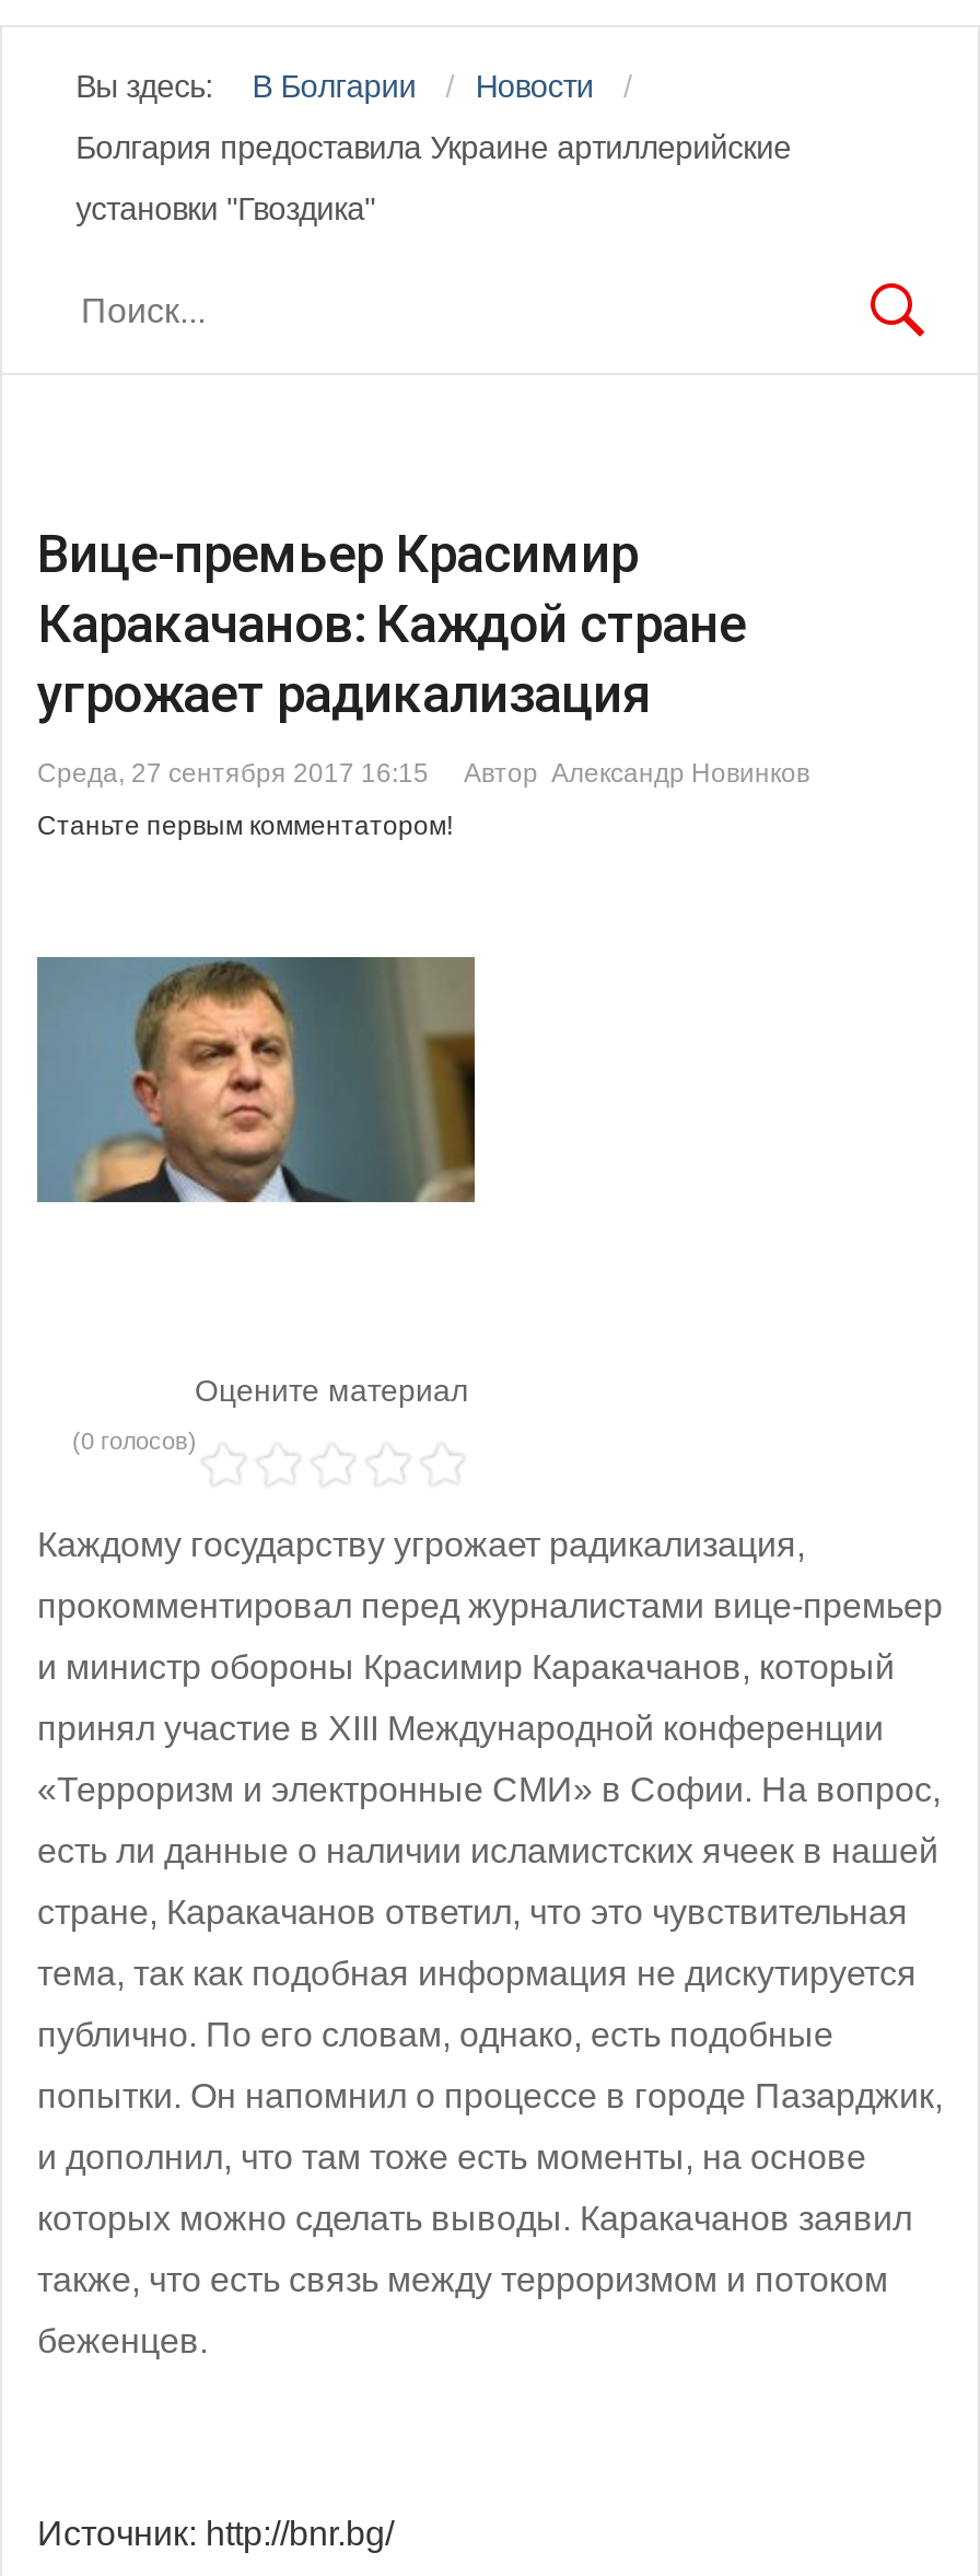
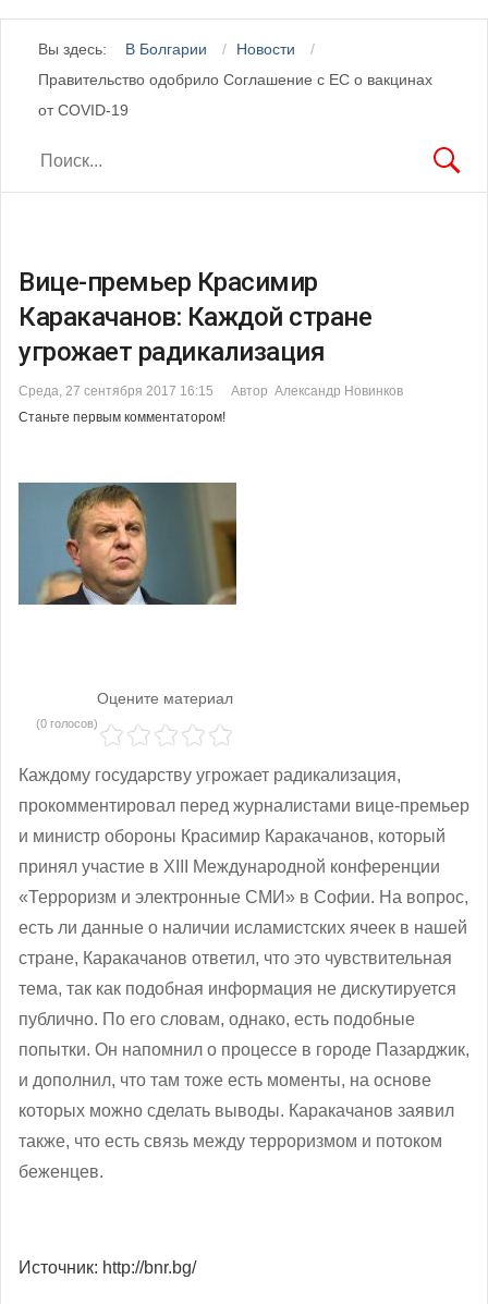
- Болгария предоставила Украине артиллерийские
+ Правительство одобрило Соглашение с ЕС о вакцинах

- установки "Гвоздика"
+ от COVID-19
